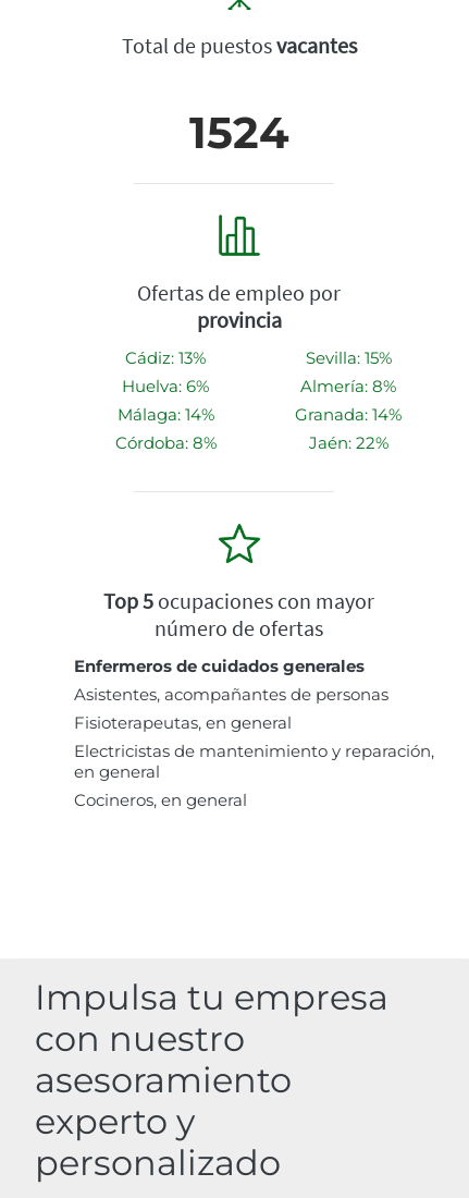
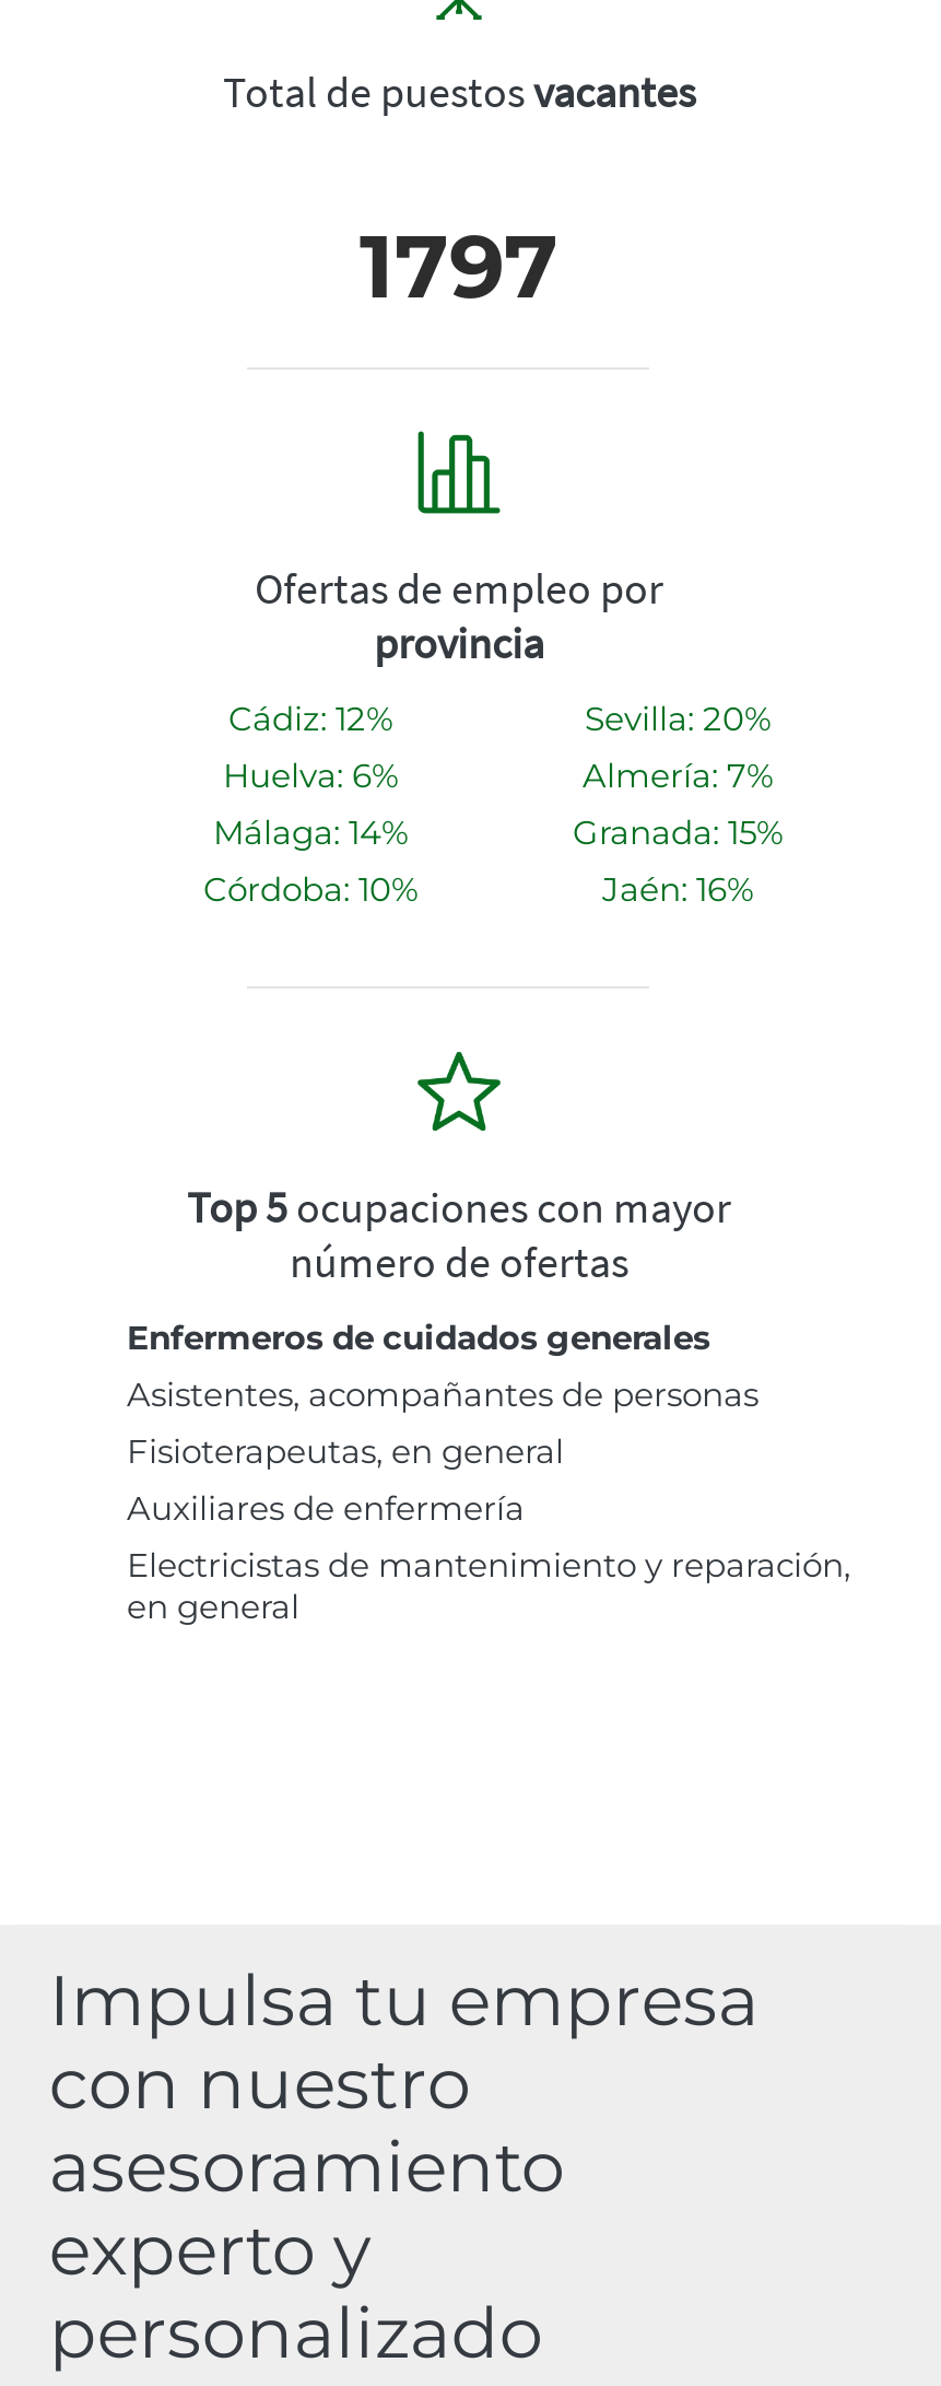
- 1524
+ 1797

- Cádiz: 13%
+ Cádiz: 12%

- Sevilla: 15%
+ Sevilla: 20%

- Almería: 8%
+ Almería: 7%

- Granada: 14%
+ Granada: 15%

- Córdoba: 8%
+ Córdoba: 10%

- Jaén: 22%
+ Jaén: 16%

+ Auxiliares de enfermería

moved down: Electricistas de mantenimiento y reparación, | en general

- Cocineros, en general
